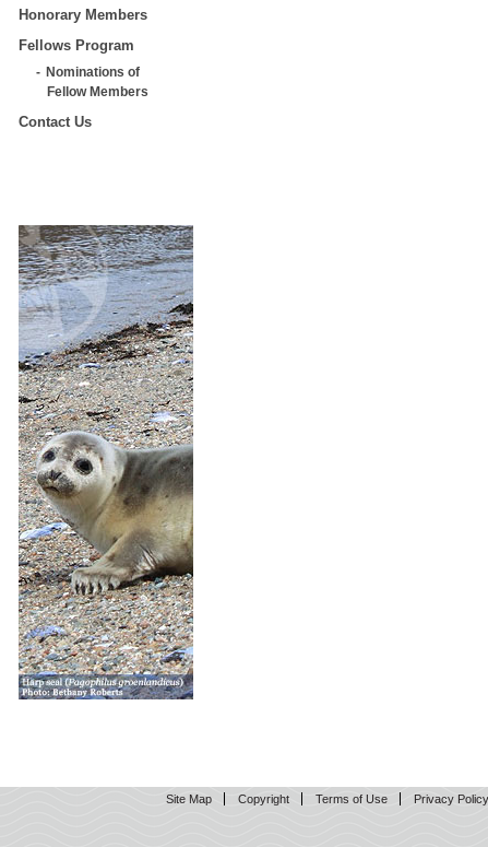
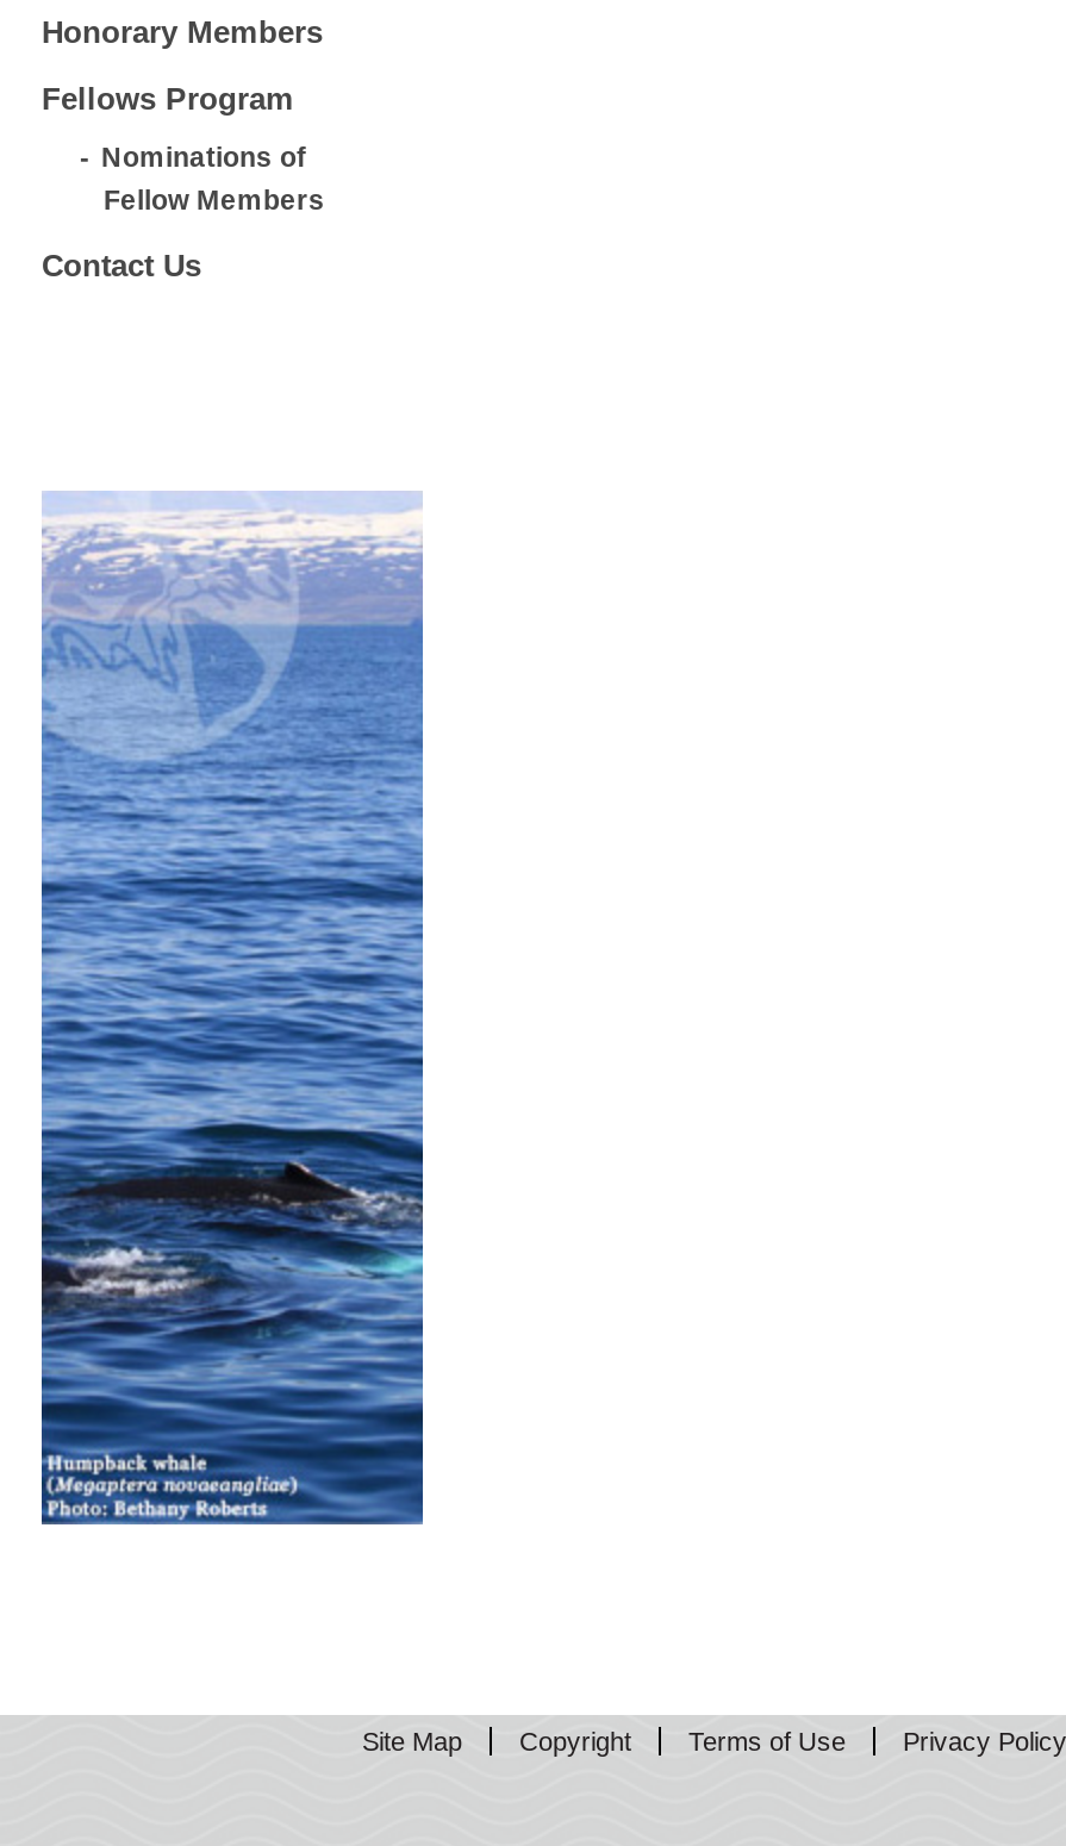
- [image]
+ [image]
